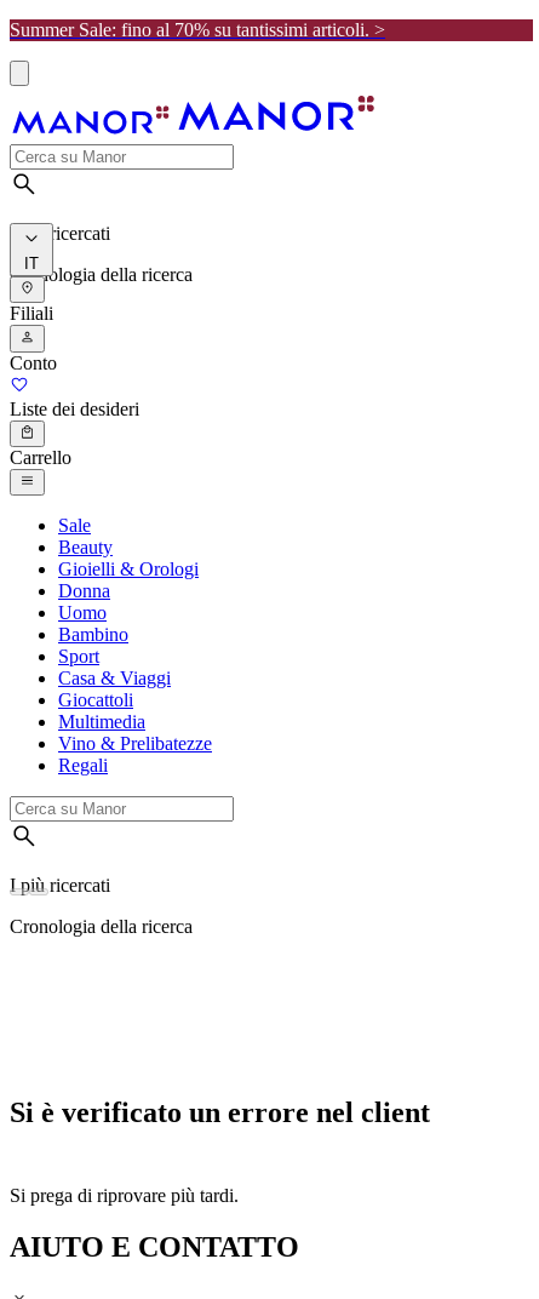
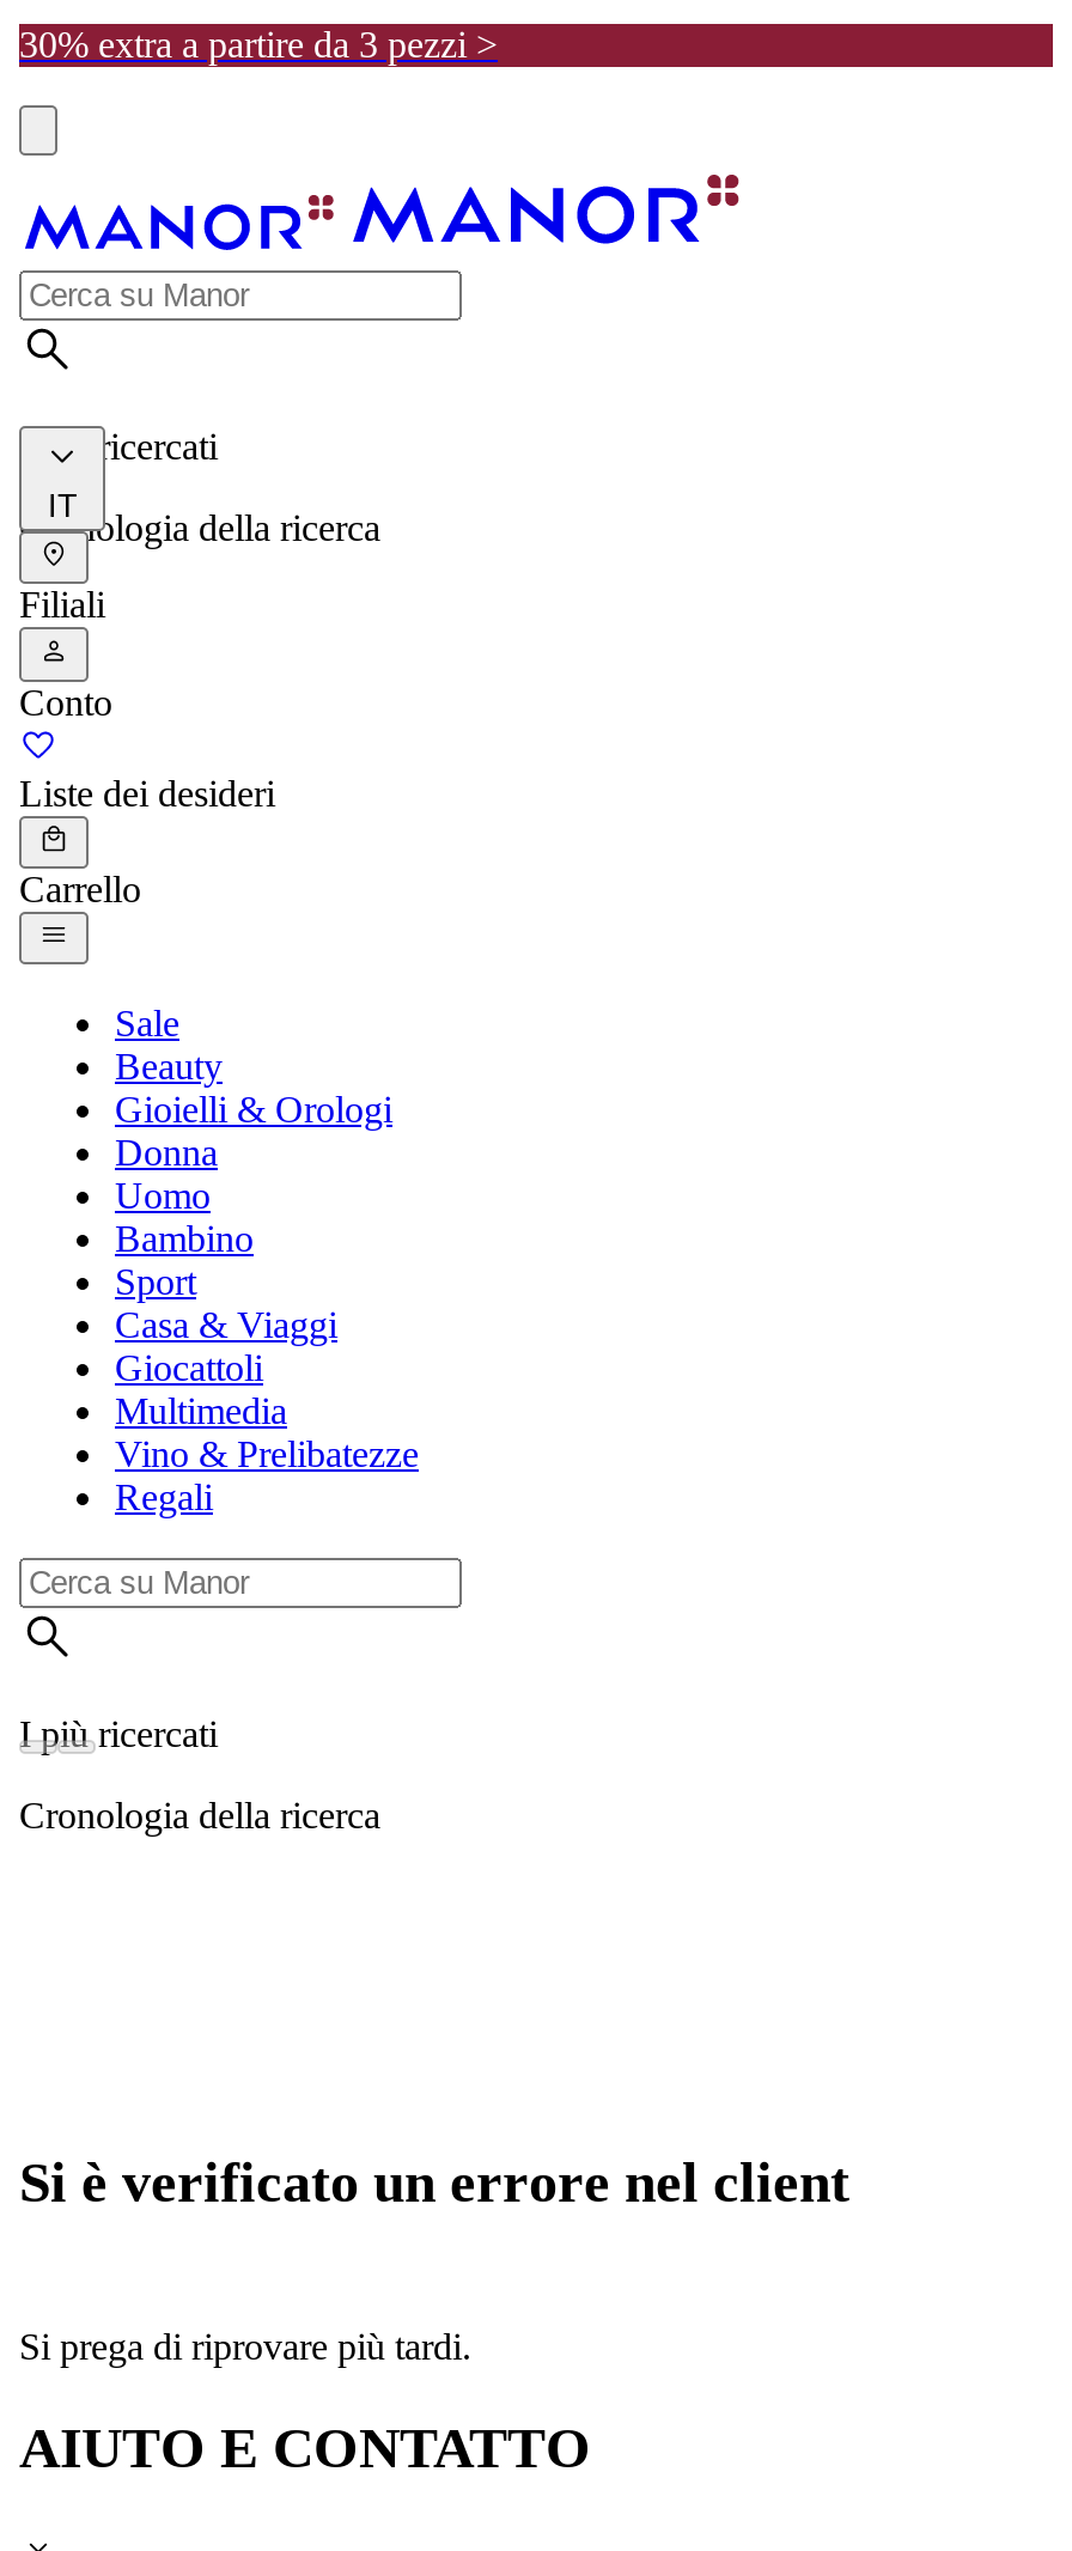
- Summer Sale: fino al 70% su tantissimi articoli. >
+ 30% extra a partire da 3 pezzi >
